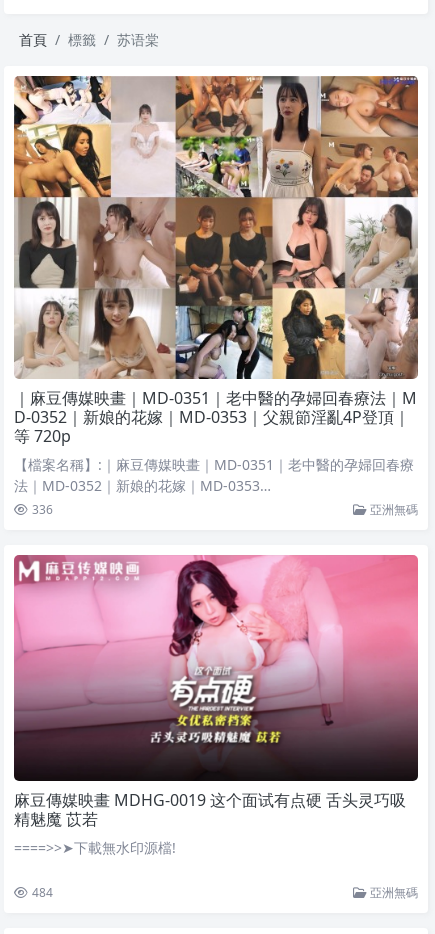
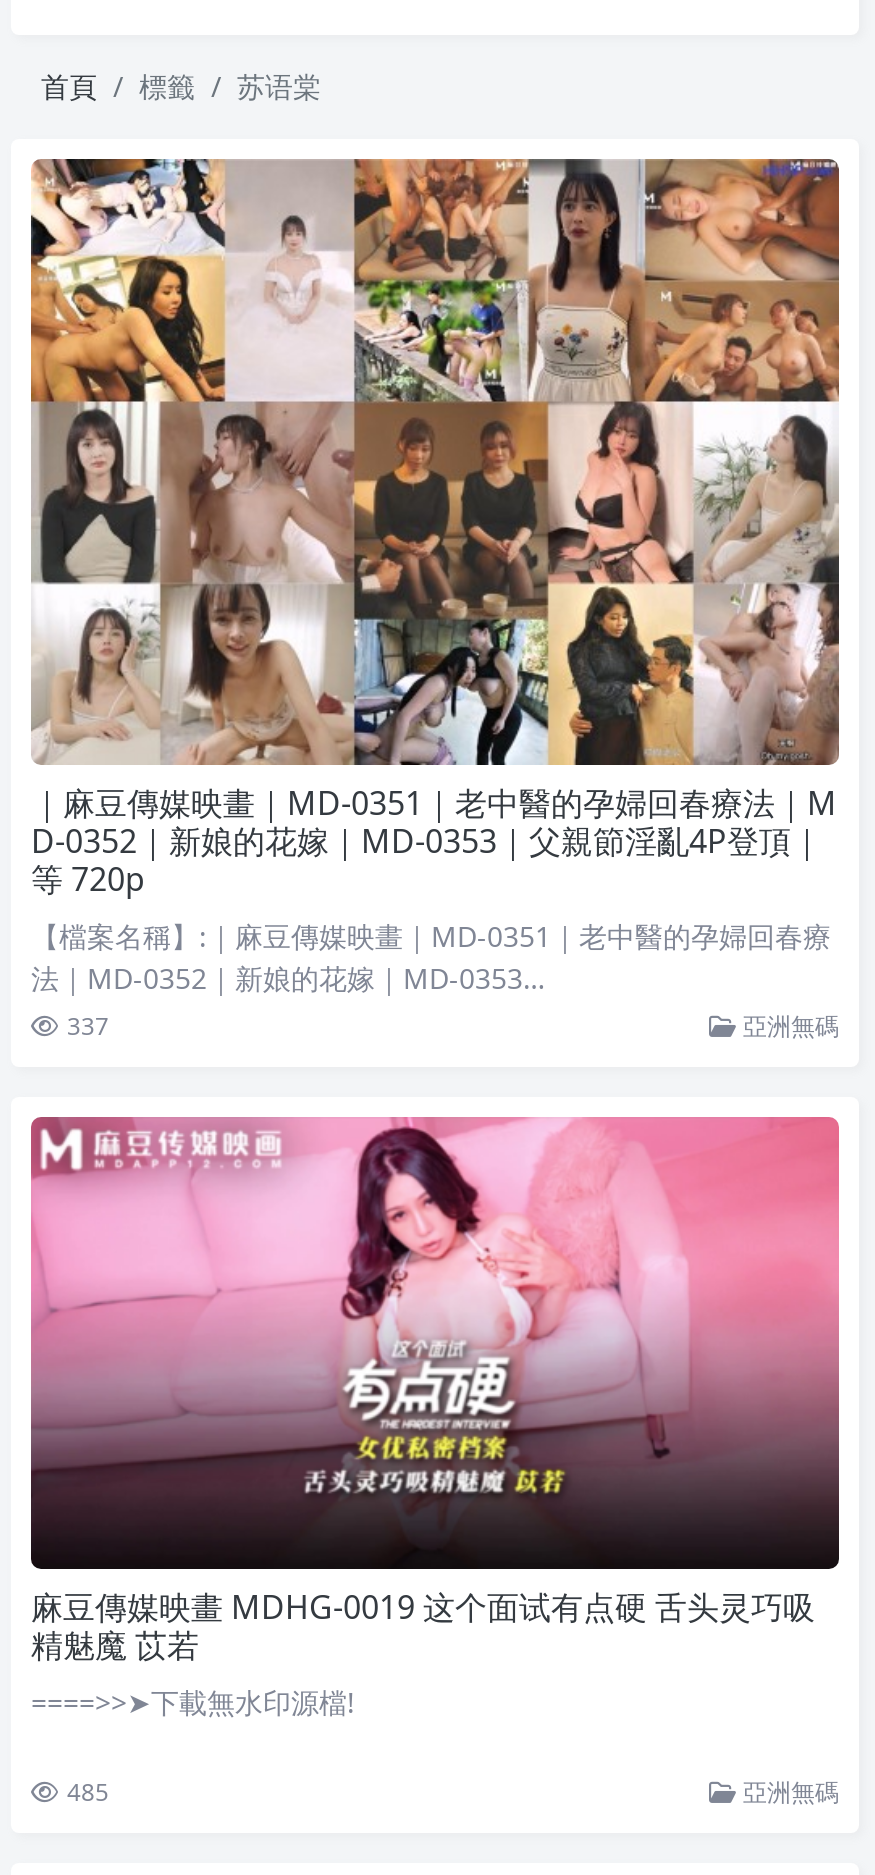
- 336
+ 337

- 484
+ 485
